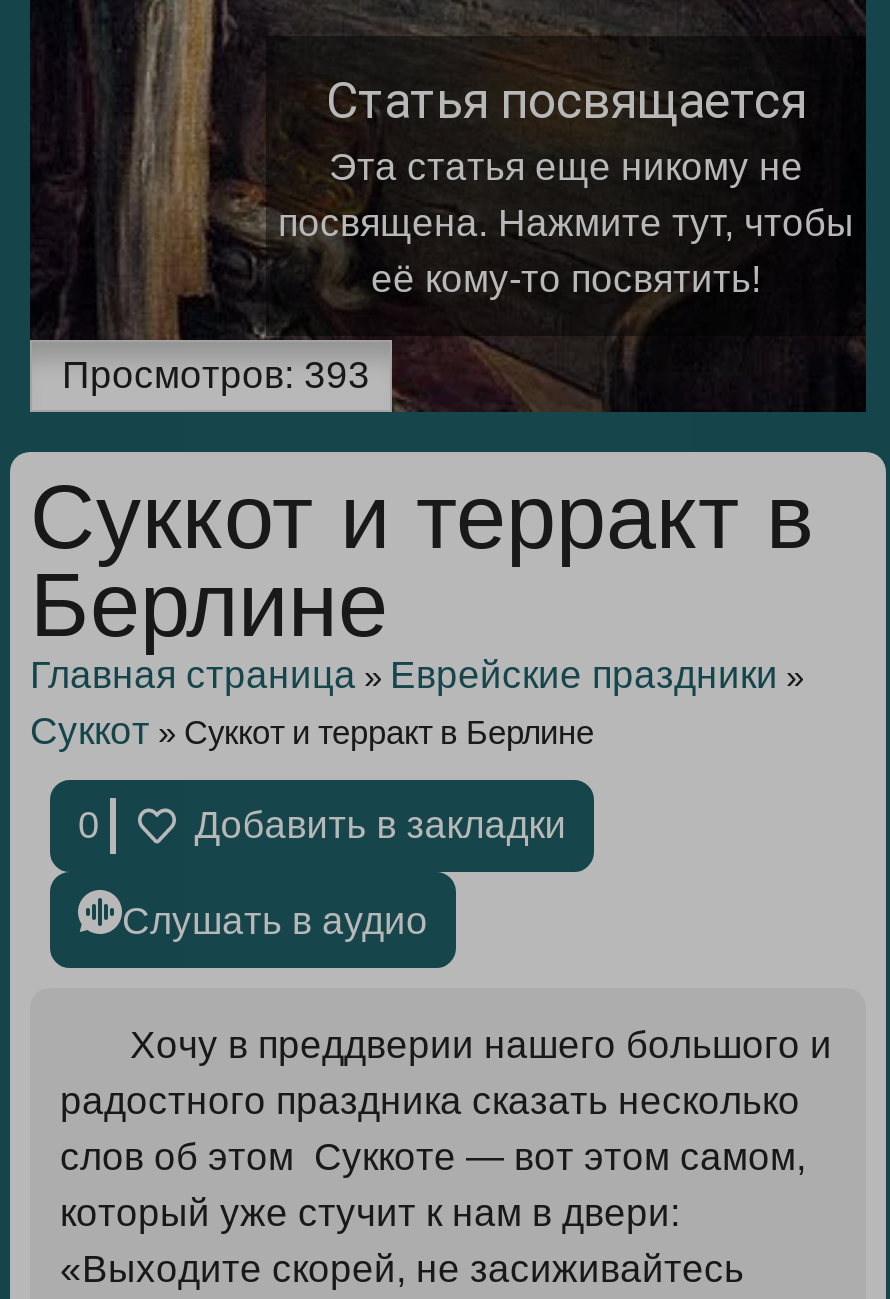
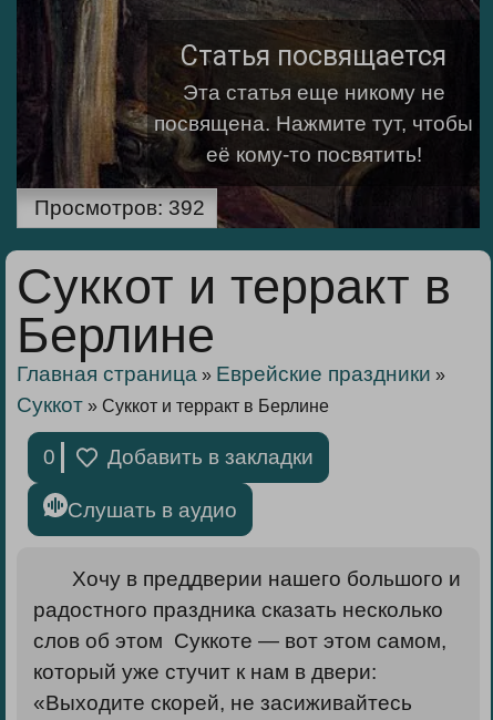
- Просмотров: 393
+ Просмотров: 392
